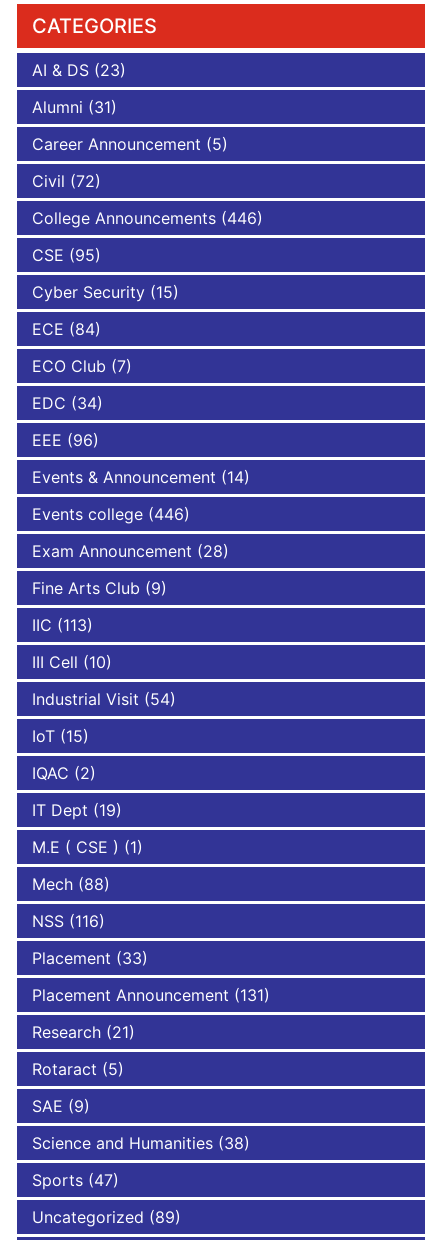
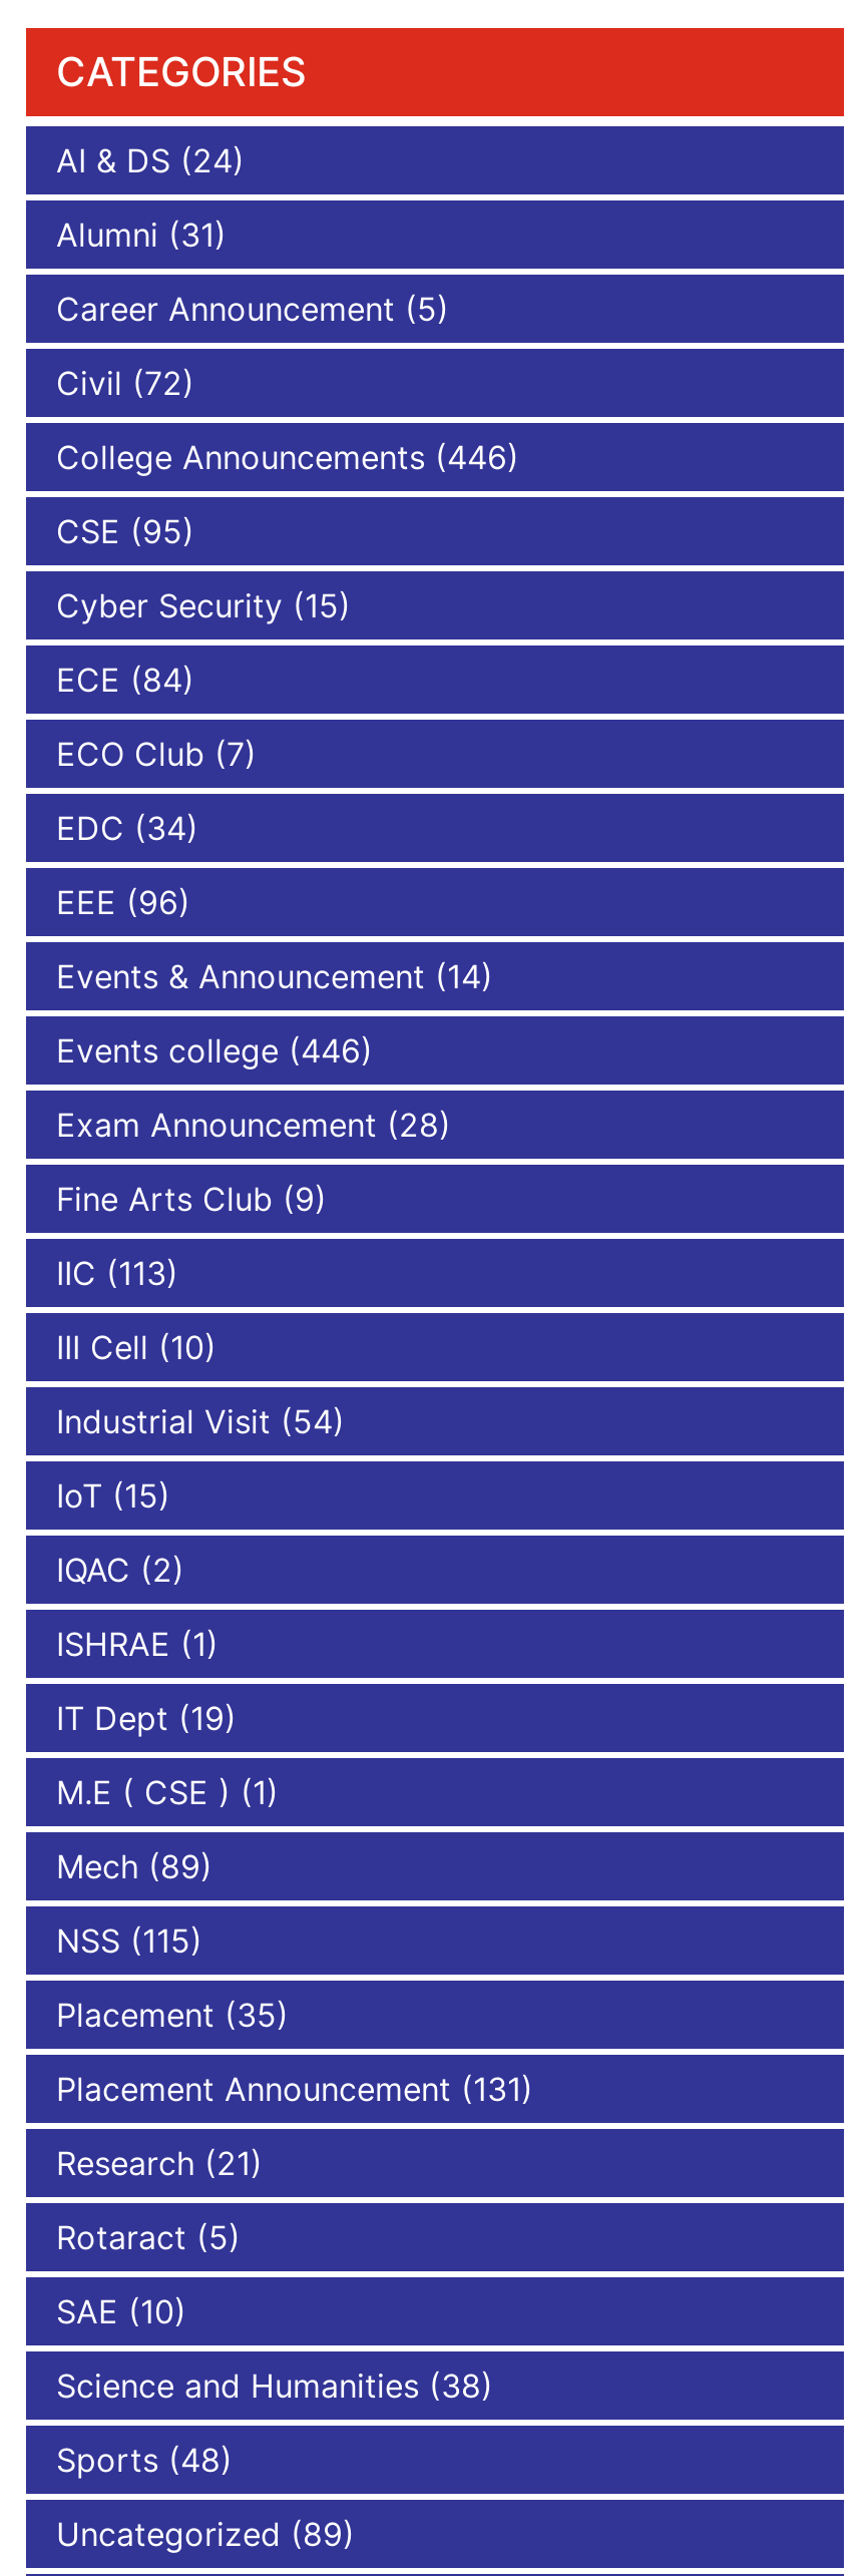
- AI & DS (23)
+ AI & DS (24)

+ ISHRAE (1)

- Mech (88)
+ Mech (89)

- NSS (116)
+ NSS (115)

- Placement (33)
+ Placement (35)

- SAE (9)
+ SAE (10)

- Sports (47)
+ Sports (48)
